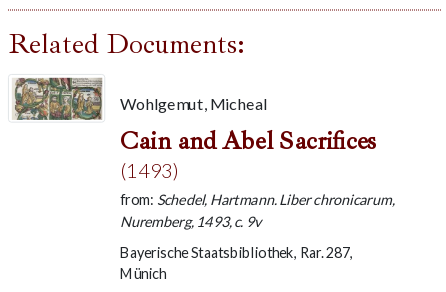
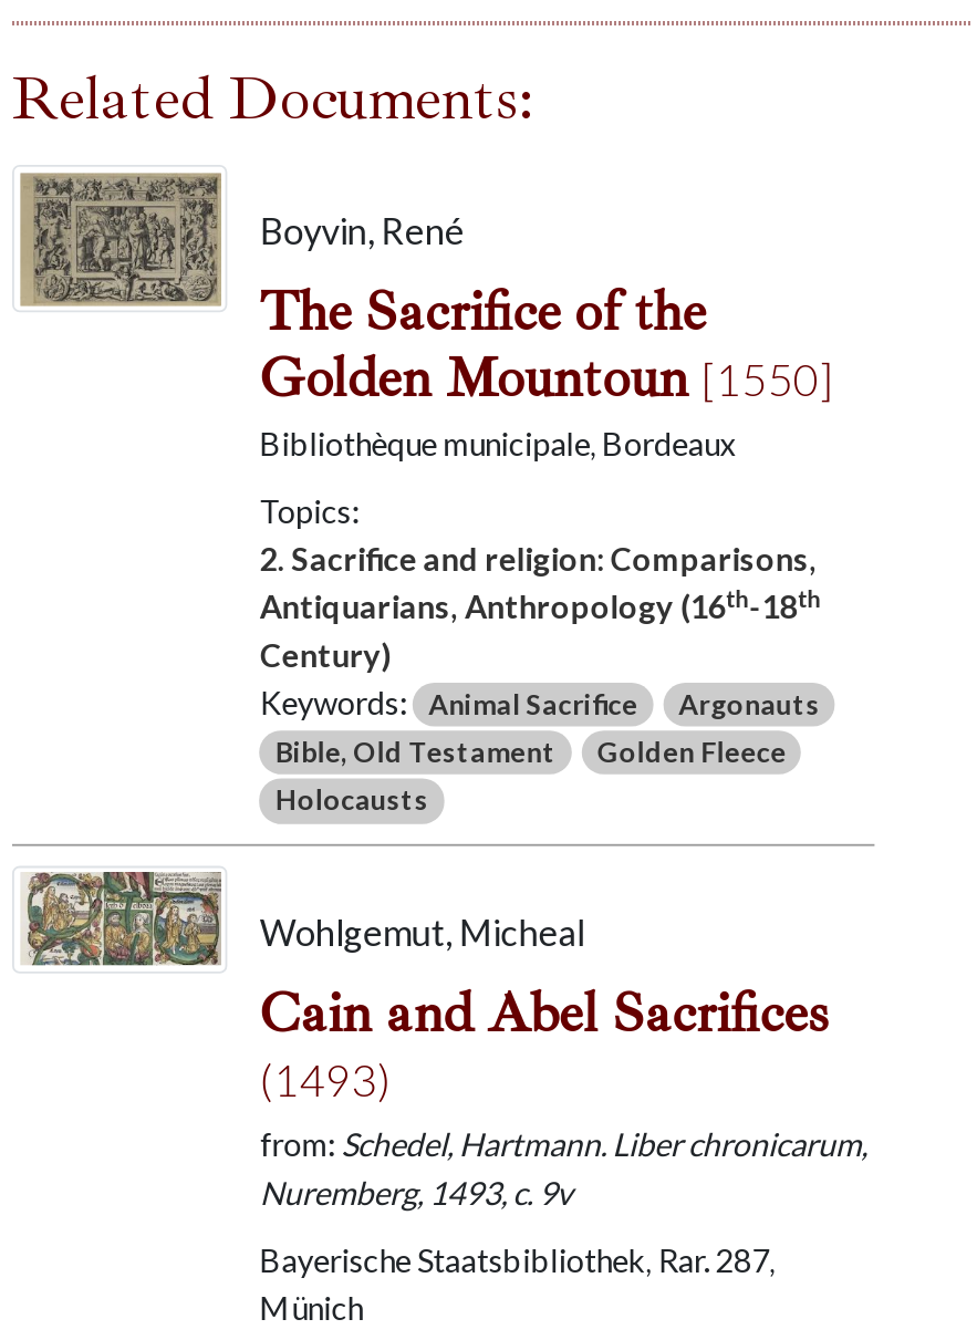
+ [image]
+ Boyvin, René
+ The Sacrifice of the
+ Golden Mountoun [1550]
+ Bibliothèque municipale, Bordeaux
+ Topics:
+ 2. Sacrifice and religion: Comparisons,
+ Antiquarians, Anthropology (16th-18th
+ Century)
+ Keywords: Animal Sacrifice
+ Argonauts
+ Bible, Old Testament
+ Golden Fleece
+ Holocausts
